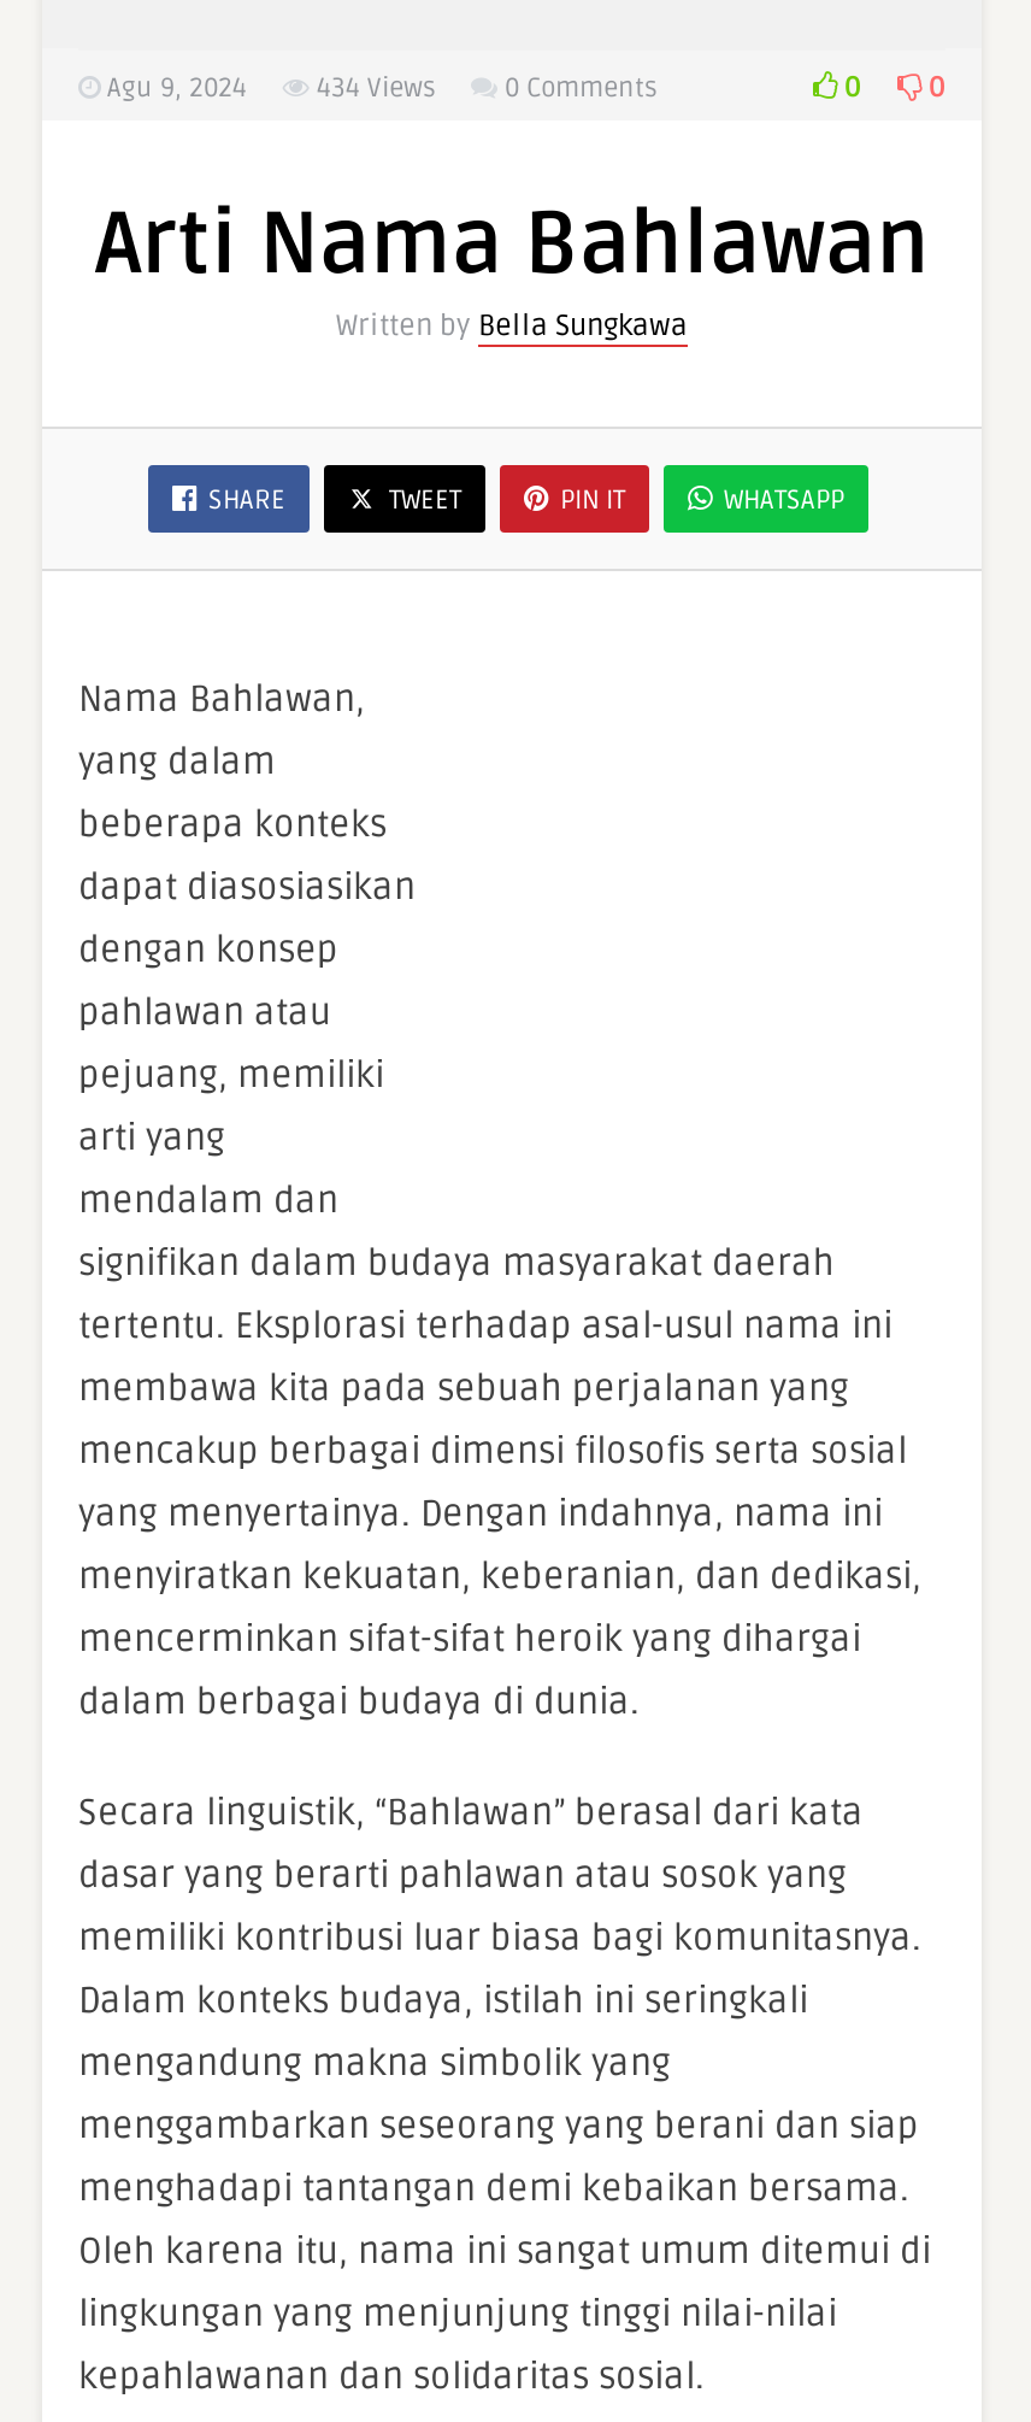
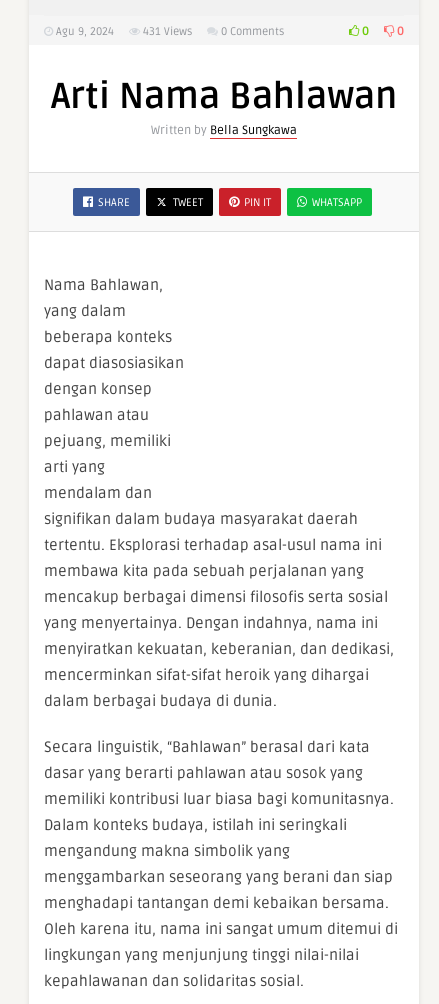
- Agu 9, 2024 434 Views
+ Agu 9, 2024 431 Views
